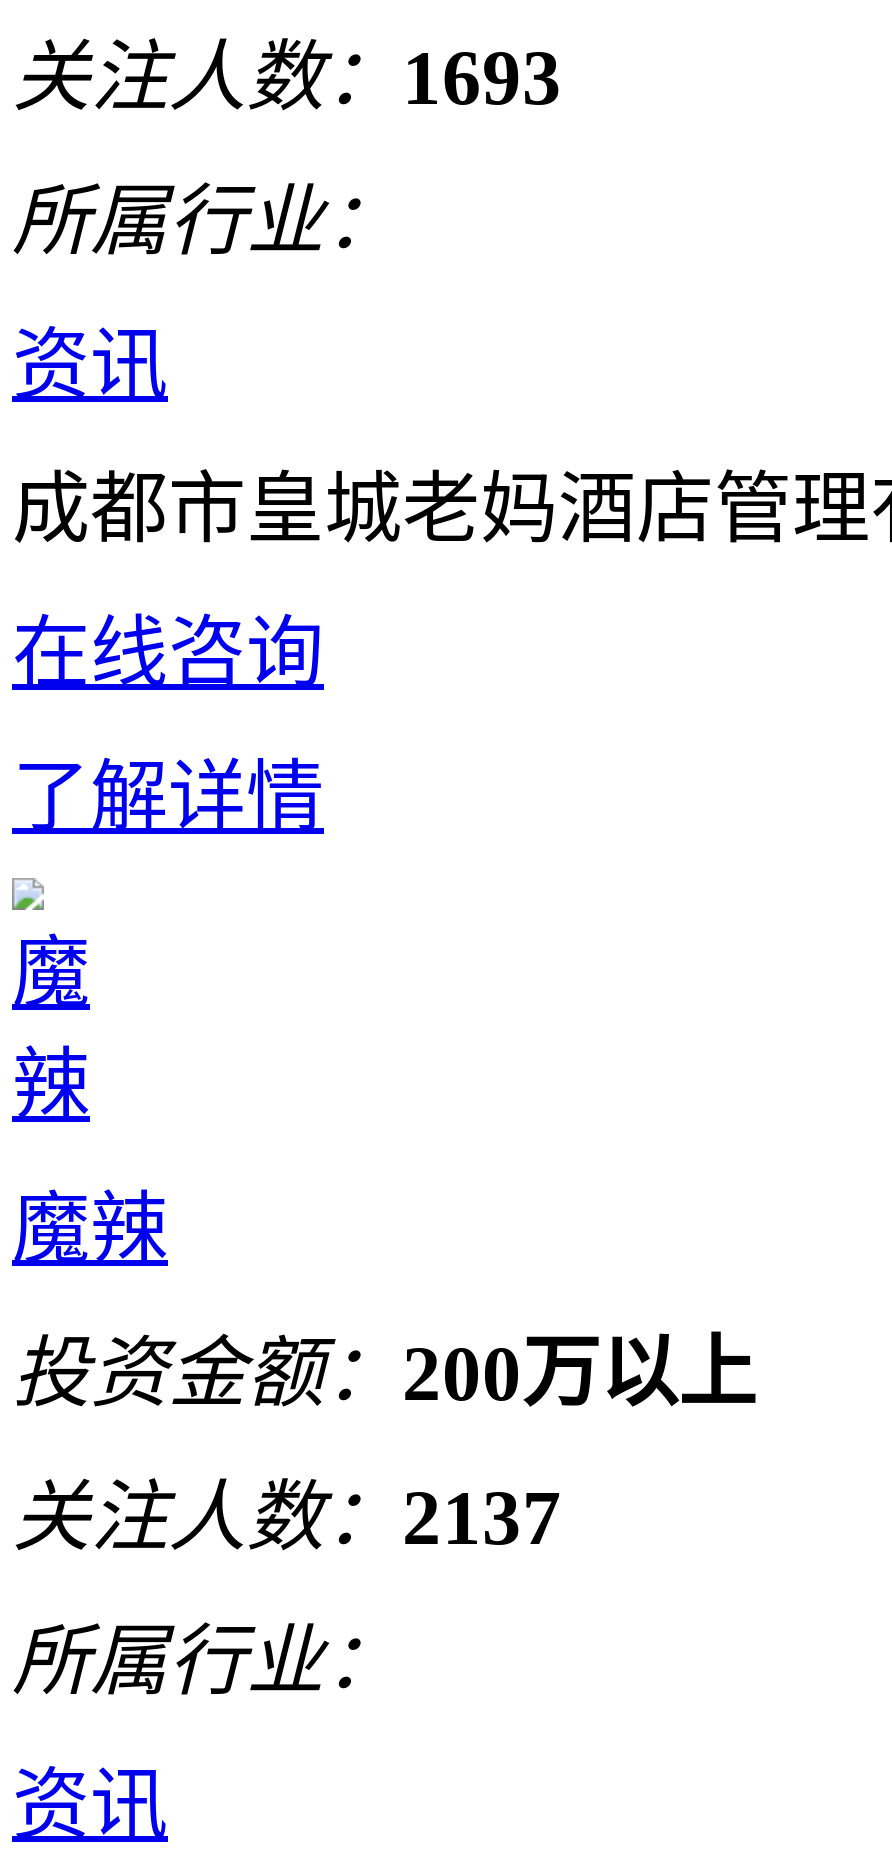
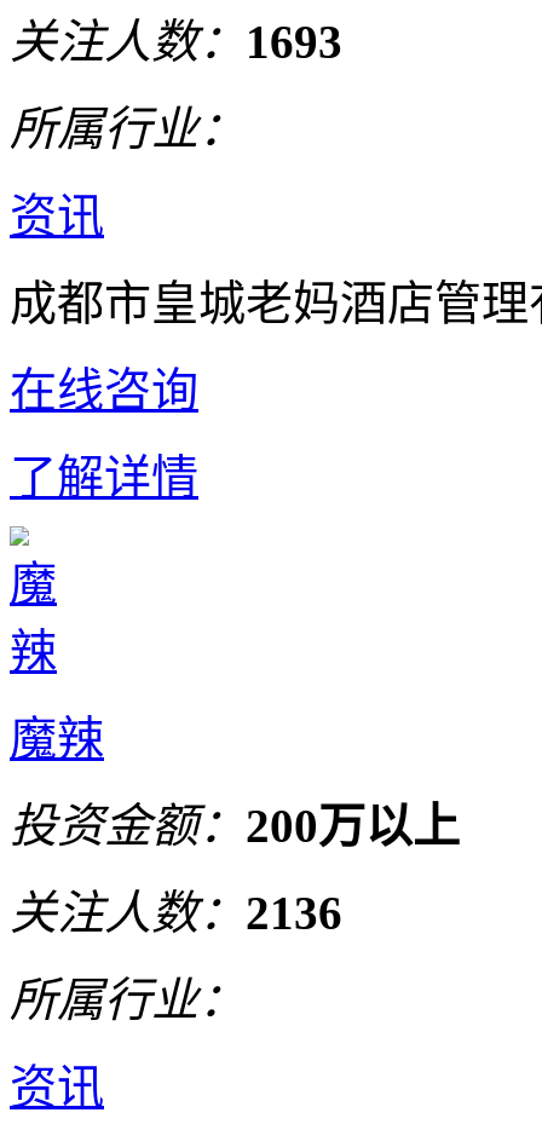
- 关注人数：2137
+ 关注人数：2136
